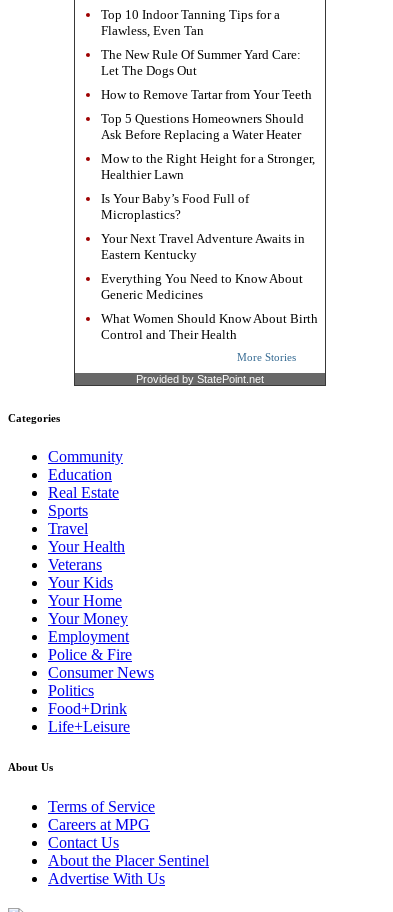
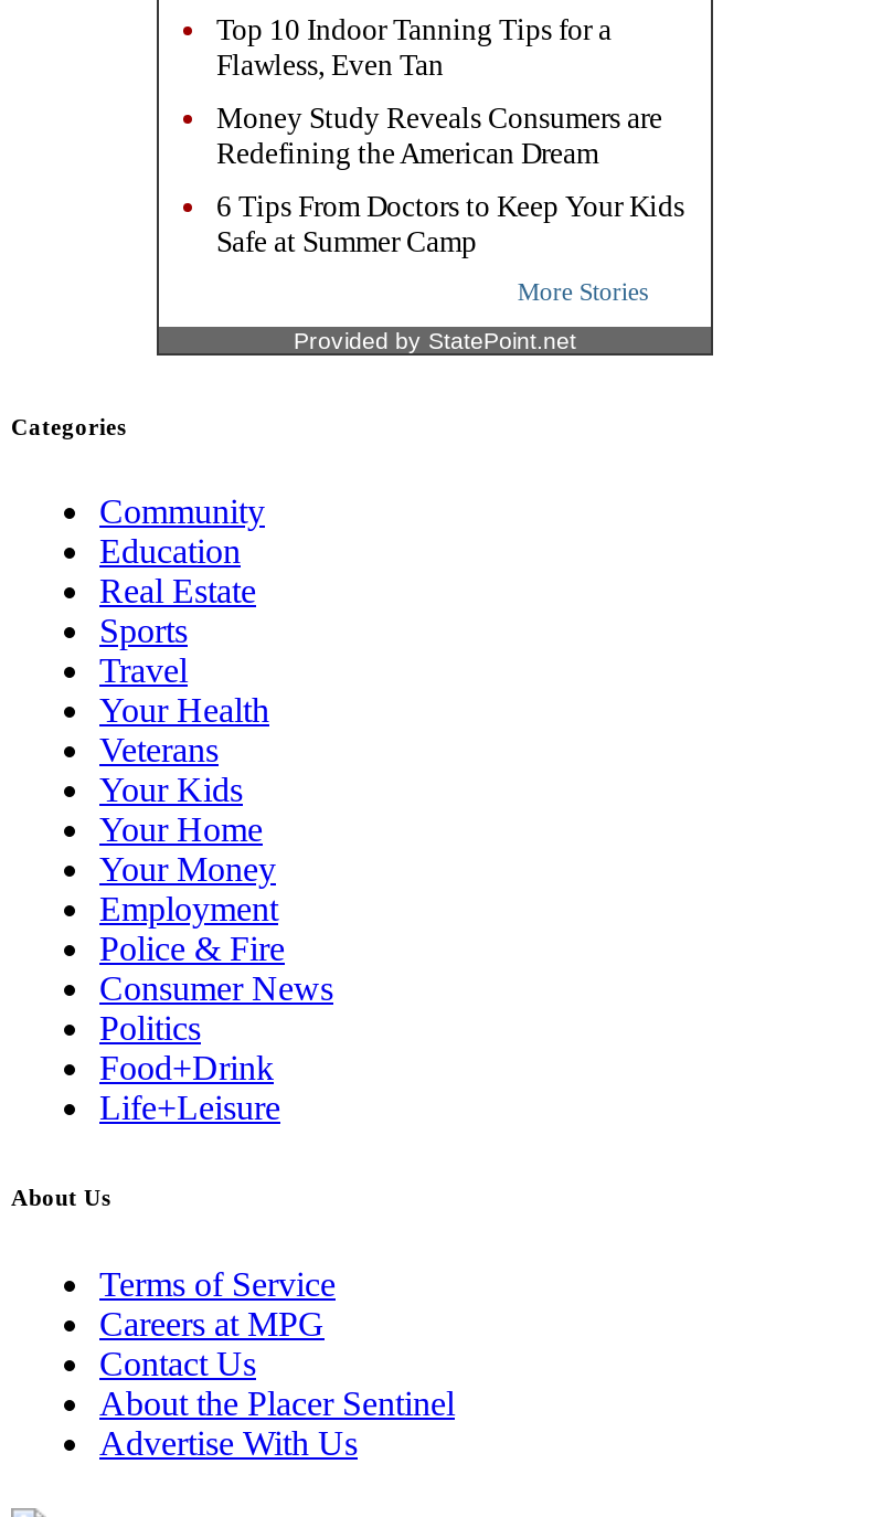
- The New Rule Of Summer Yard Care:
- Let The Dogs Out
- How to Remove Tartar from Your Teeth
- Top 5 Questions Homeowners Should
- Ask Before Replacing a Water Heater
- Mow to the Right Height for a Stronger,
- Healthier Lawn
- Is Your Baby’s Food Full of
- Microplastics?
- Your Next Travel Adventure Awaits in
- Eastern Kentucky
- Everything You Need to Know About
- Generic Medicines
- What Women Should Know About Birth
- Control and Their Health
+ Money Study Reveals Consumers are
+ Redefining the American Dream
+ 6 Tips From Doctors to Keep Your Kids
+ Safe at Summer Camp
